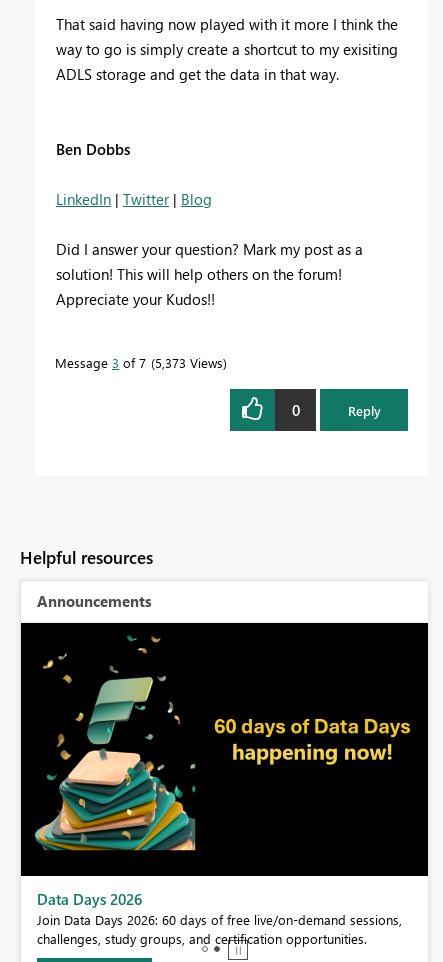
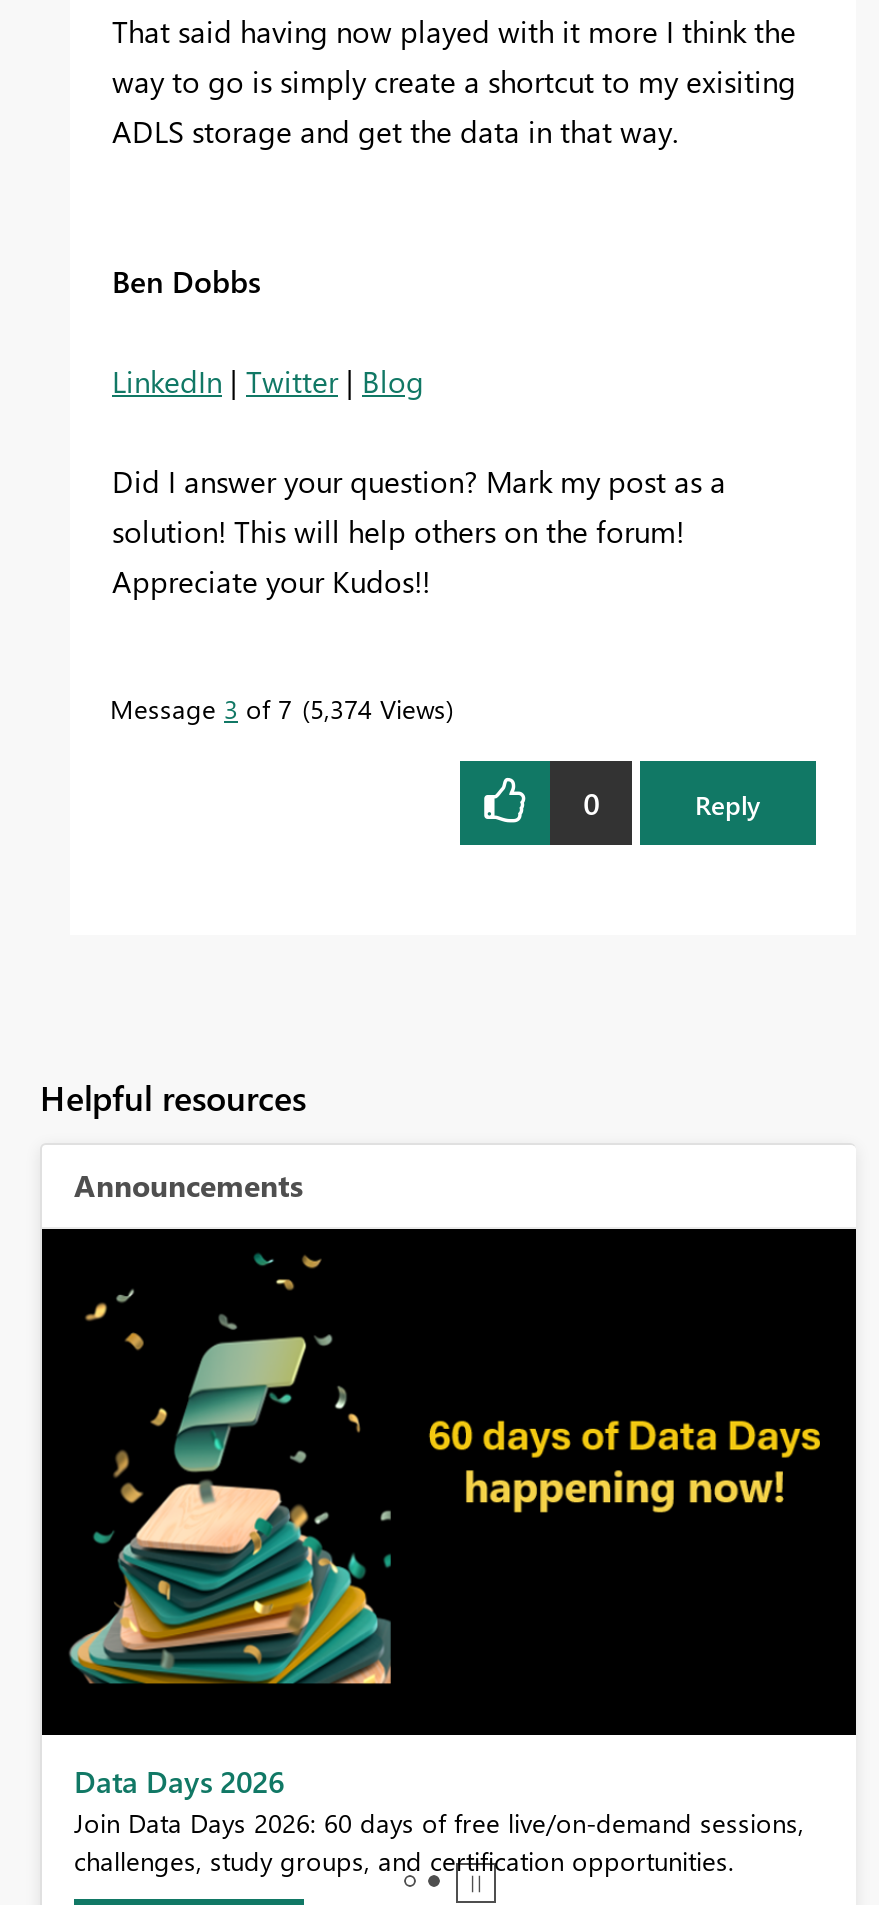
- Message 3 of 7 5,373 Views
+ Message 3 of 7 5,374 Views
